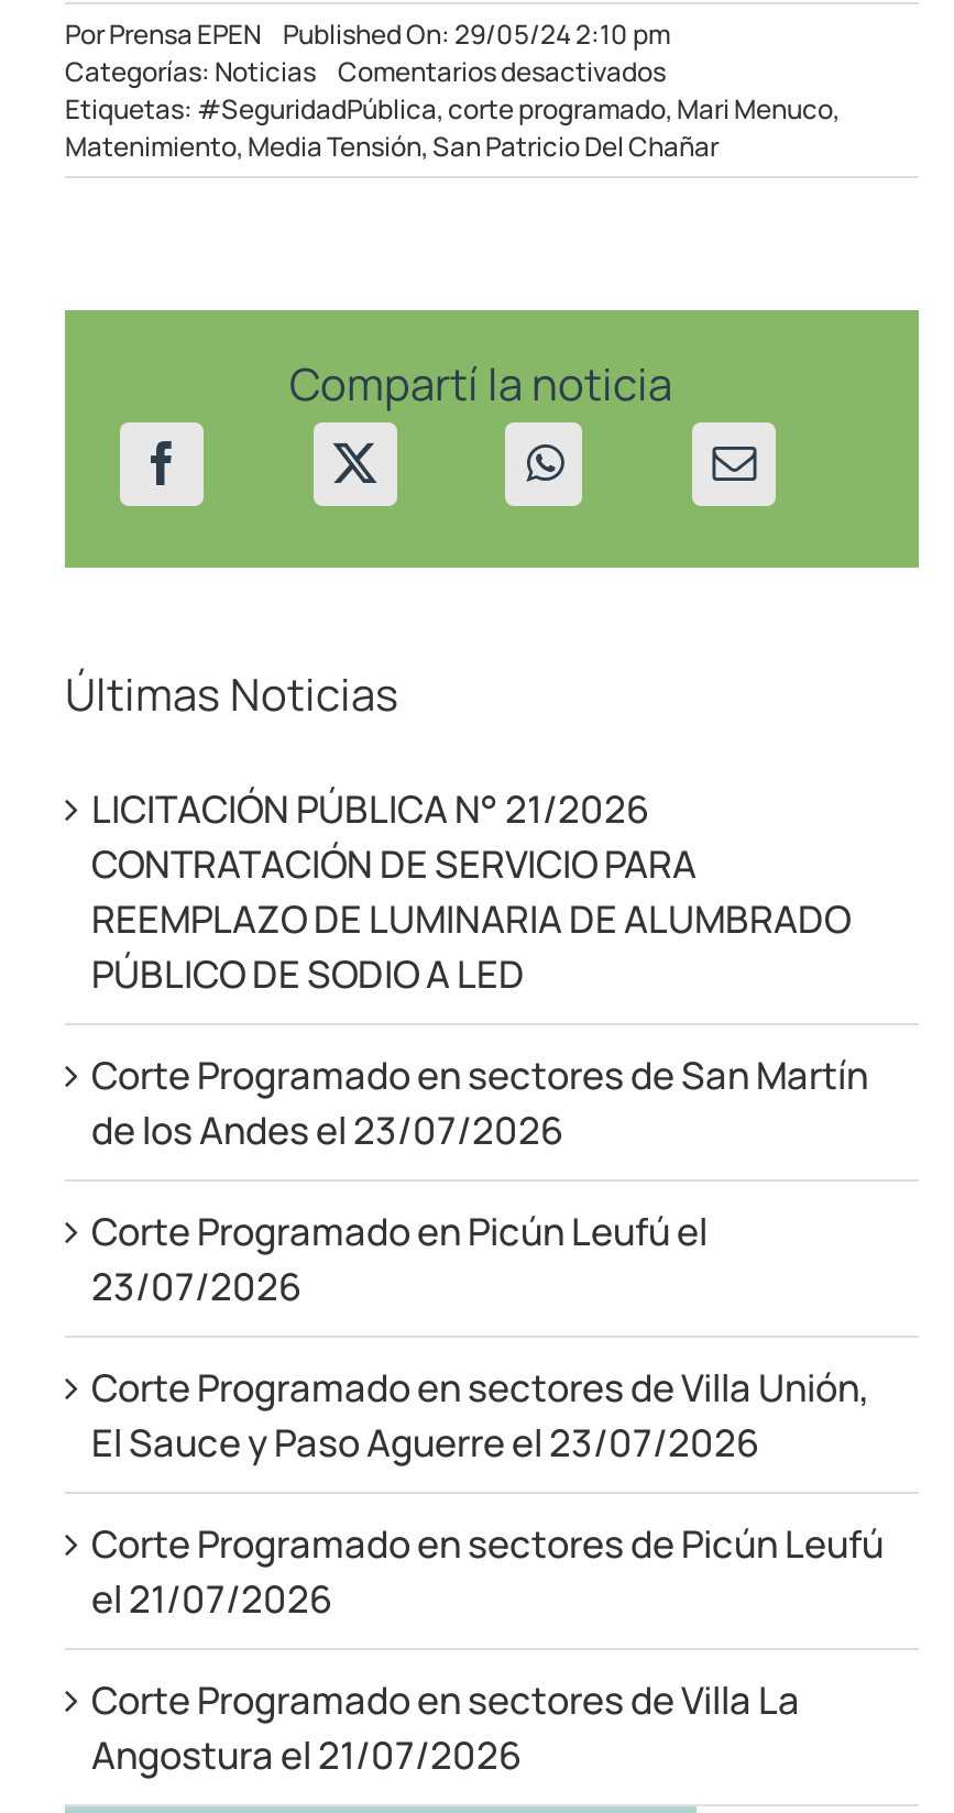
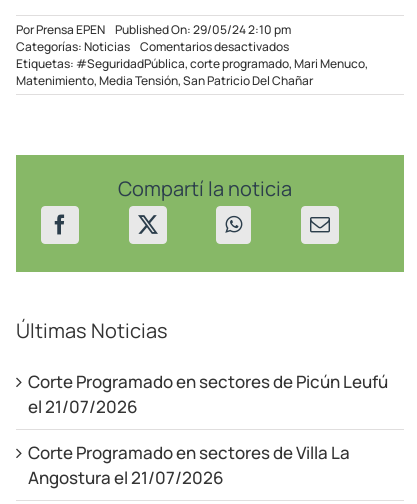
- LICITACIÓN PÚBLICA N° 21/2026
- CONTRATACIÓN DE SERVICIO PARA
- REEMPLAZO DE LUMINARIA DE ALUMBRADO
- PÚBLICO DE SODIO A LED
- Corte Programado en sectores de San Martín
- de los Andes el 23/07/2026
- Corte Programado en Picún Leufú el
- 23/07/2026
- Corte Programado en sectores de Villa Unión,
- El Sauce y Paso Aguerre el 23/07/2026
